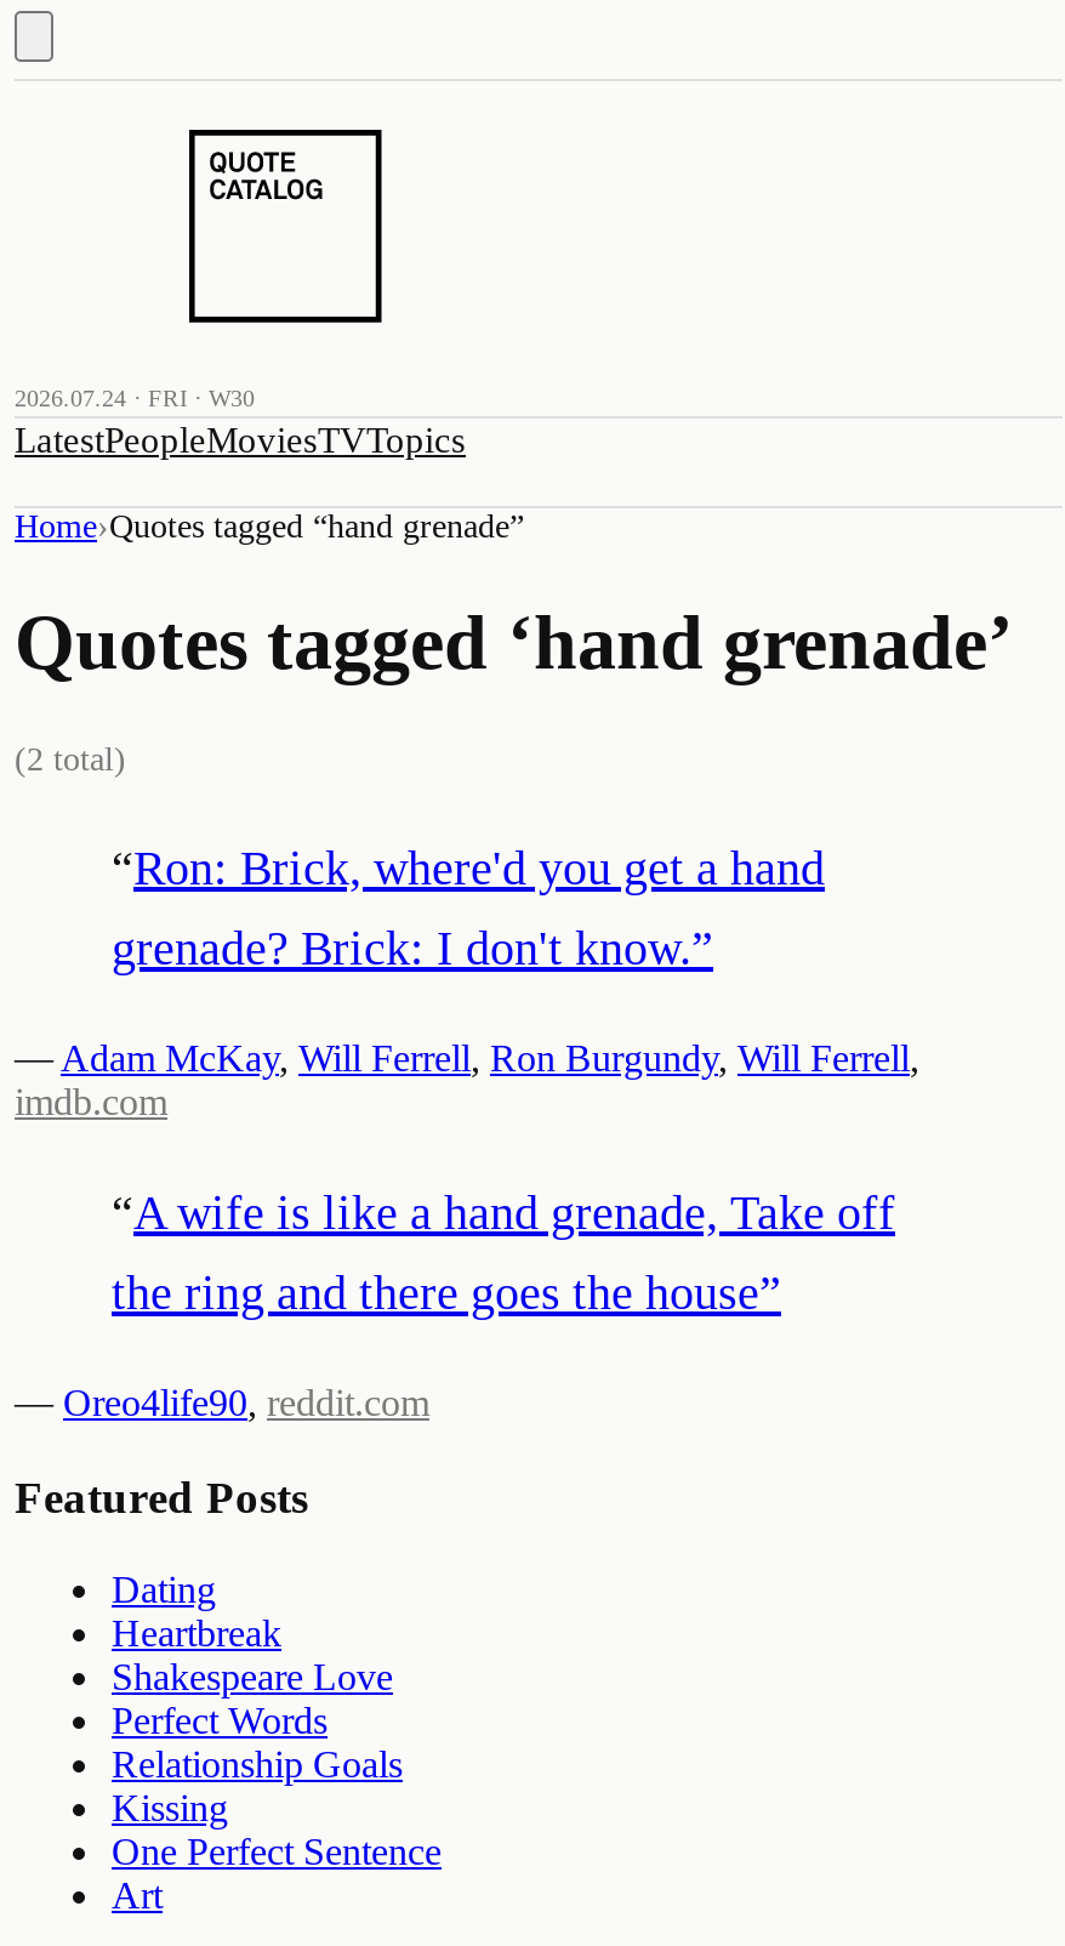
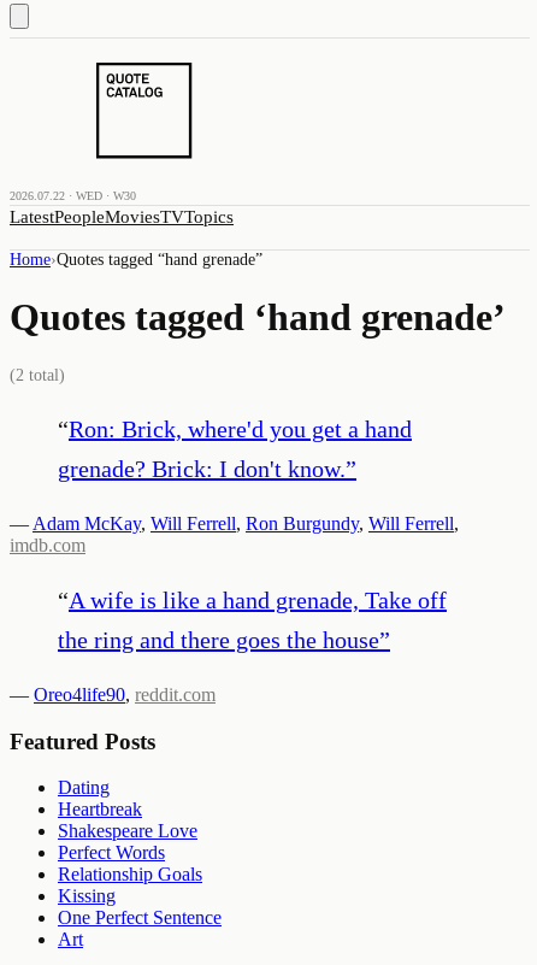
- 2026.07.24 · FRI · W30
+ 2026.07.22 · WED · W30
